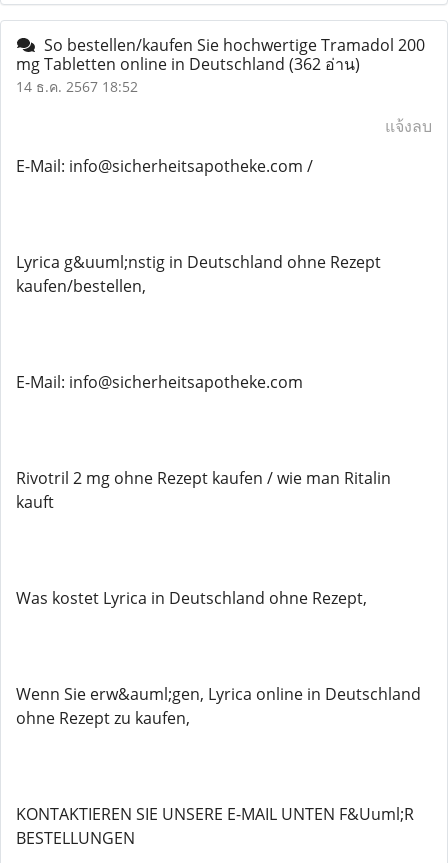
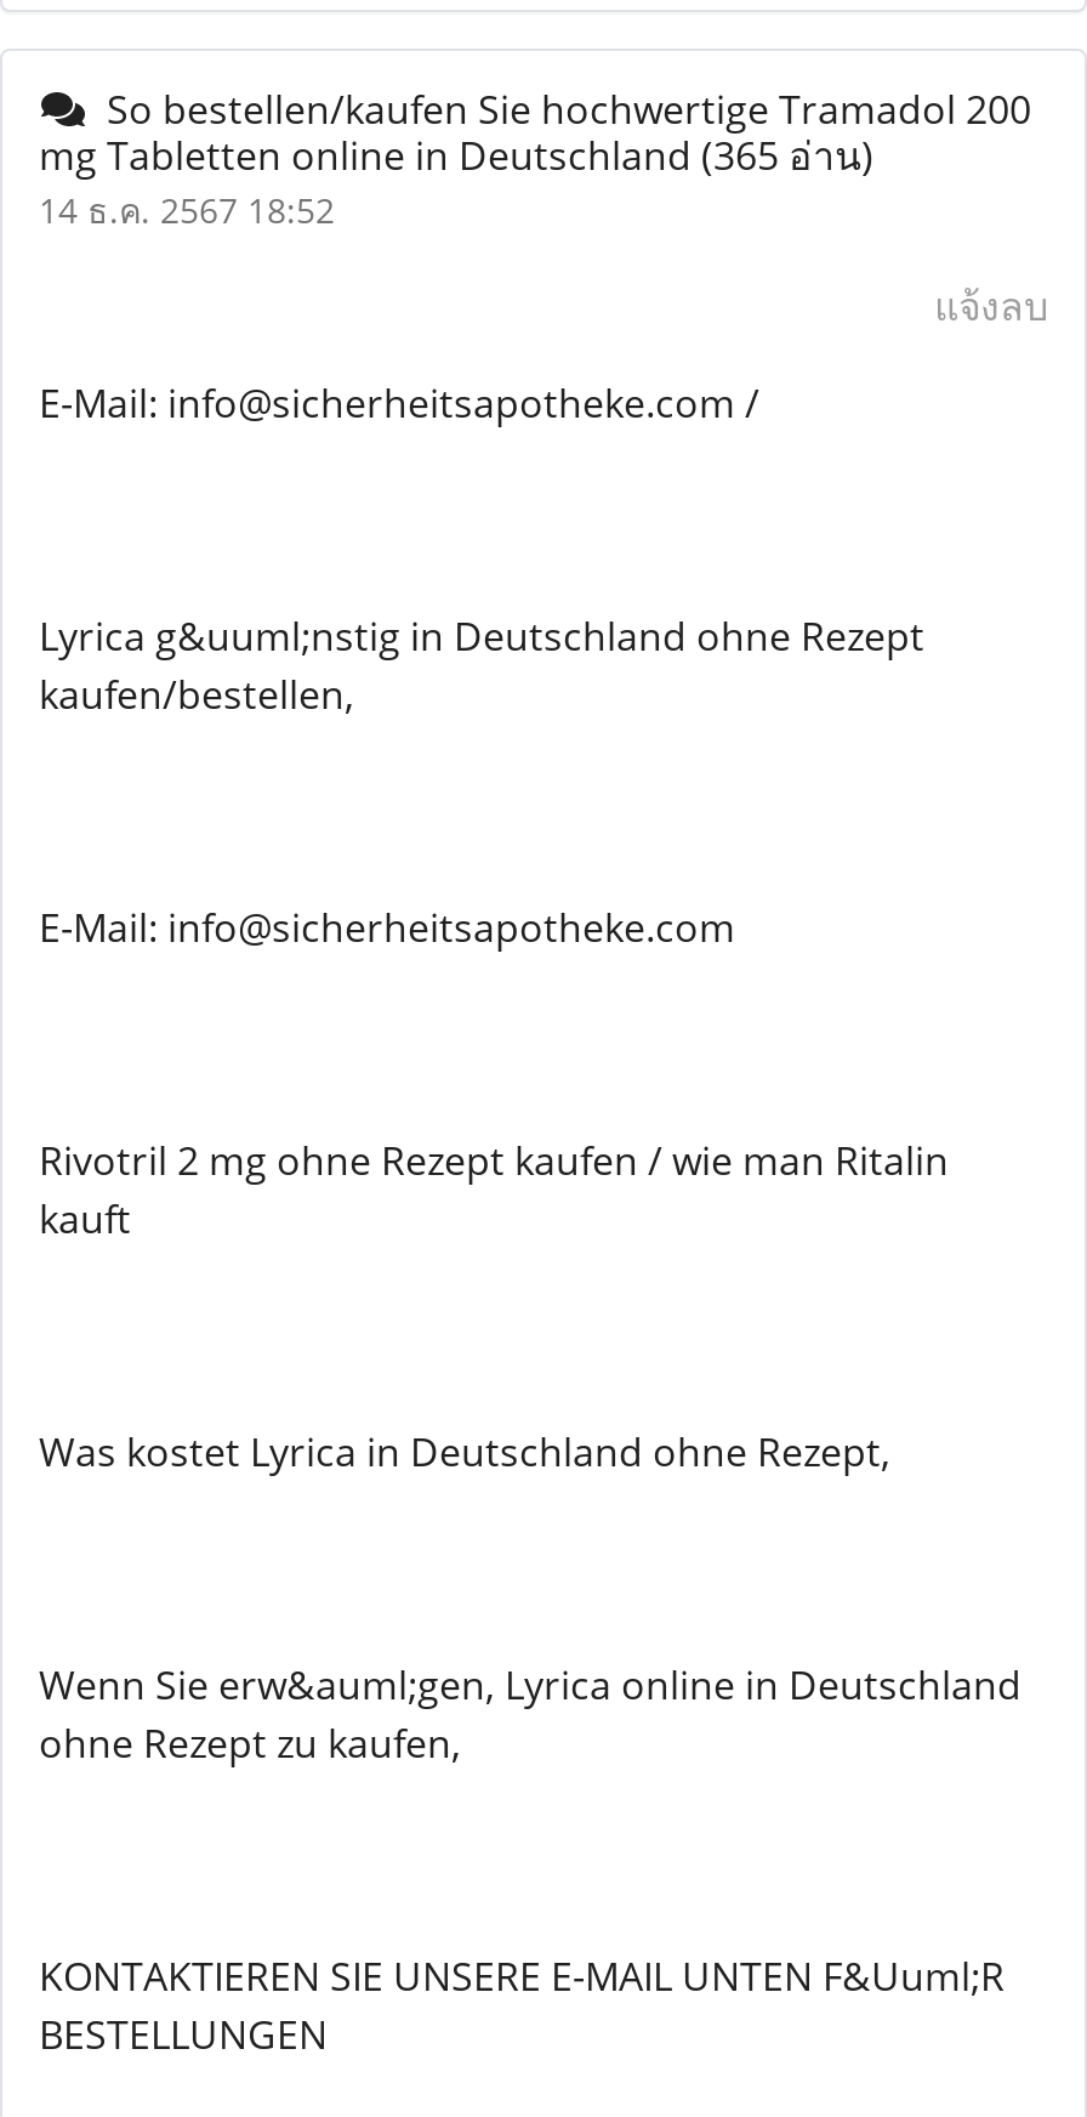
- mg Tabletten online in Deutschland (362 อ่าน)
+ mg Tabletten online in Deutschland (365 อ่าน)
